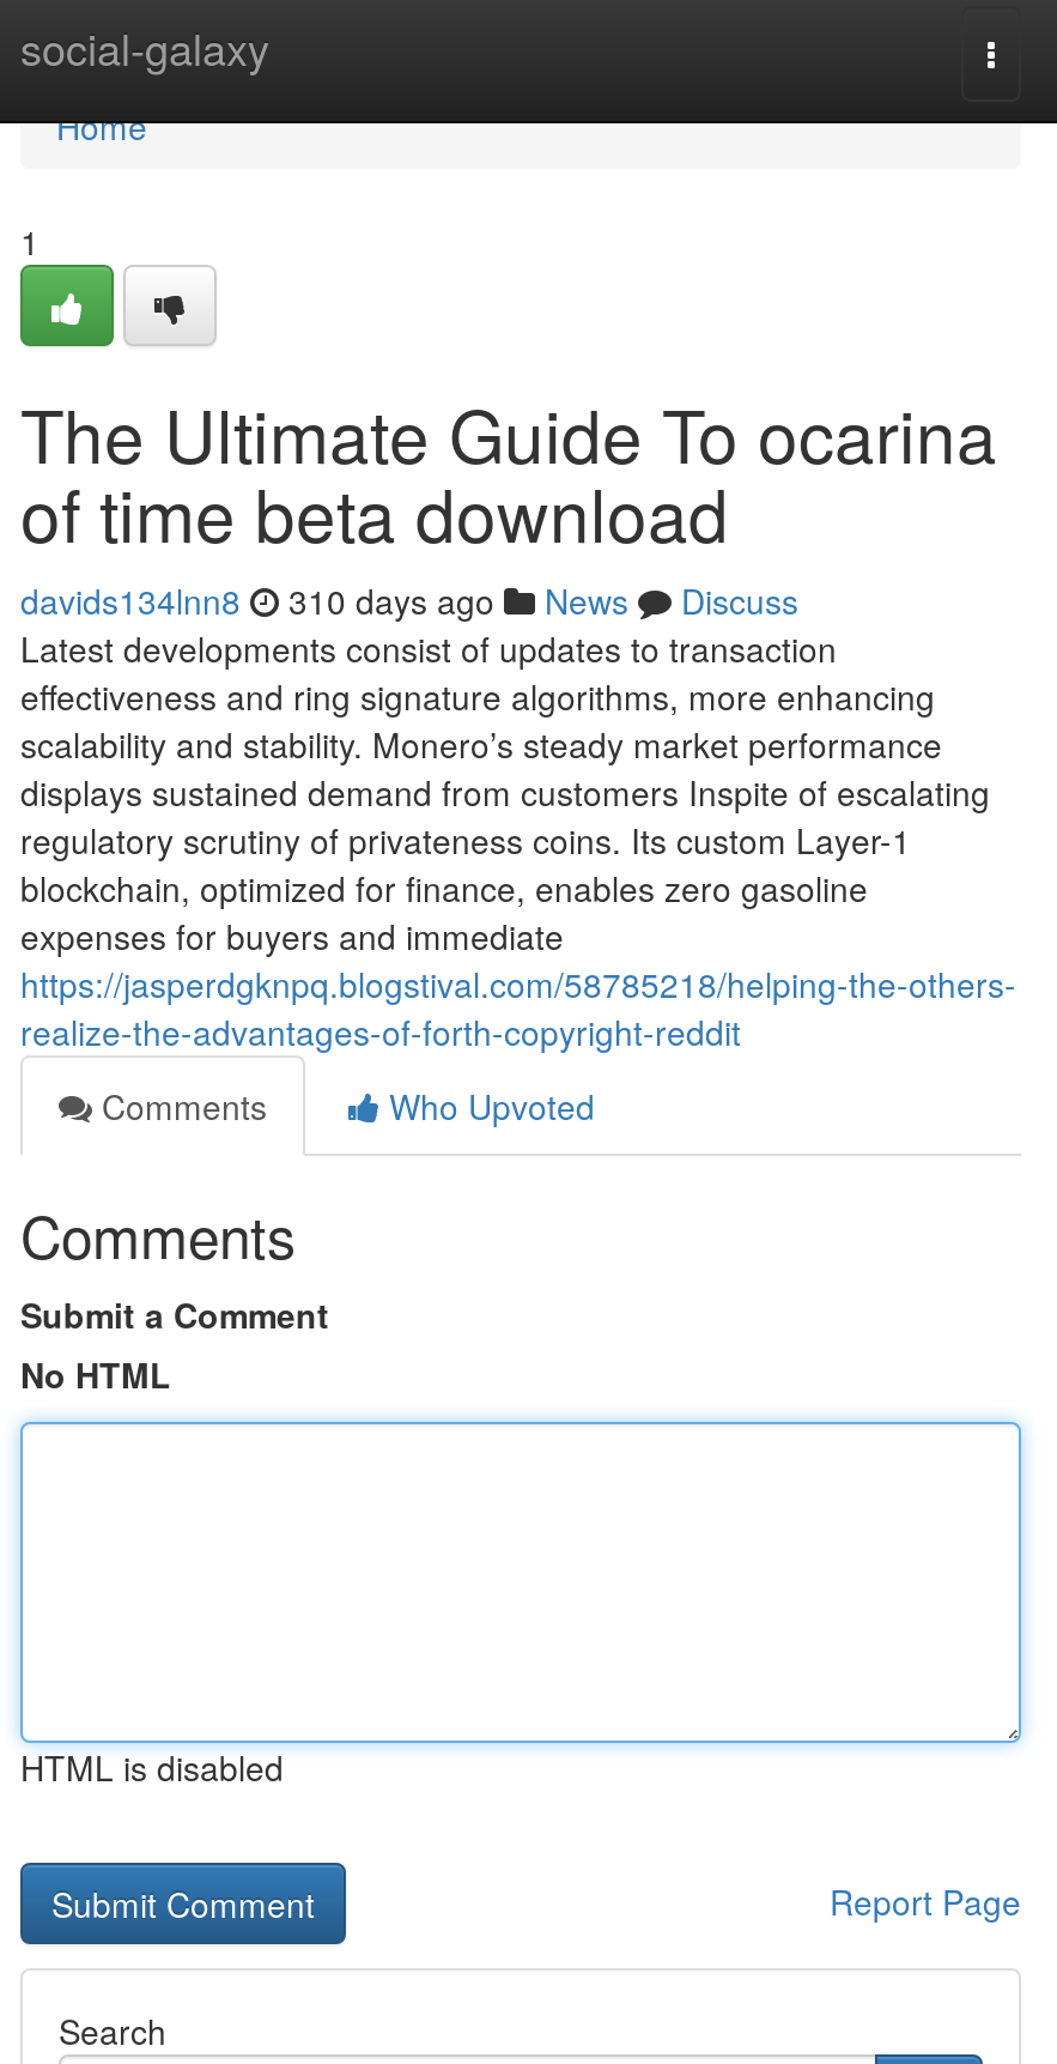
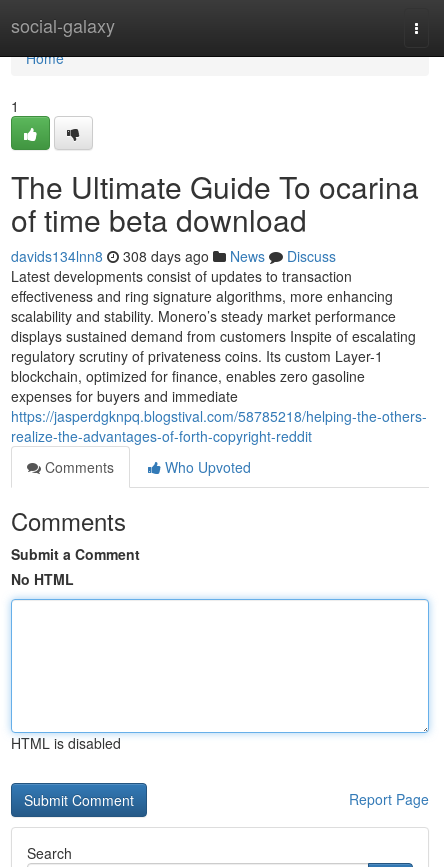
- davids134lnn8 310 days ago News Discuss
+ davids134lnn8 308 days ago News Discuss
